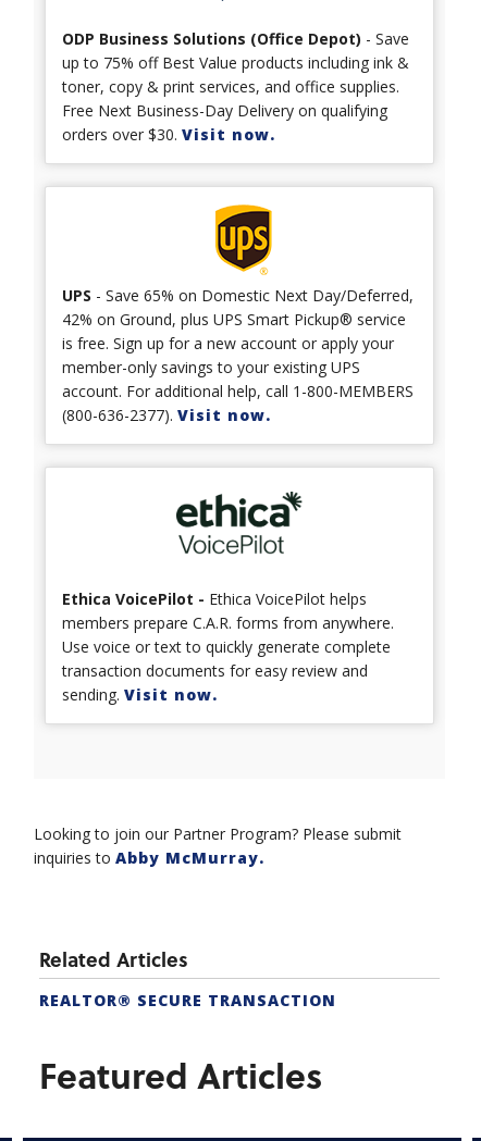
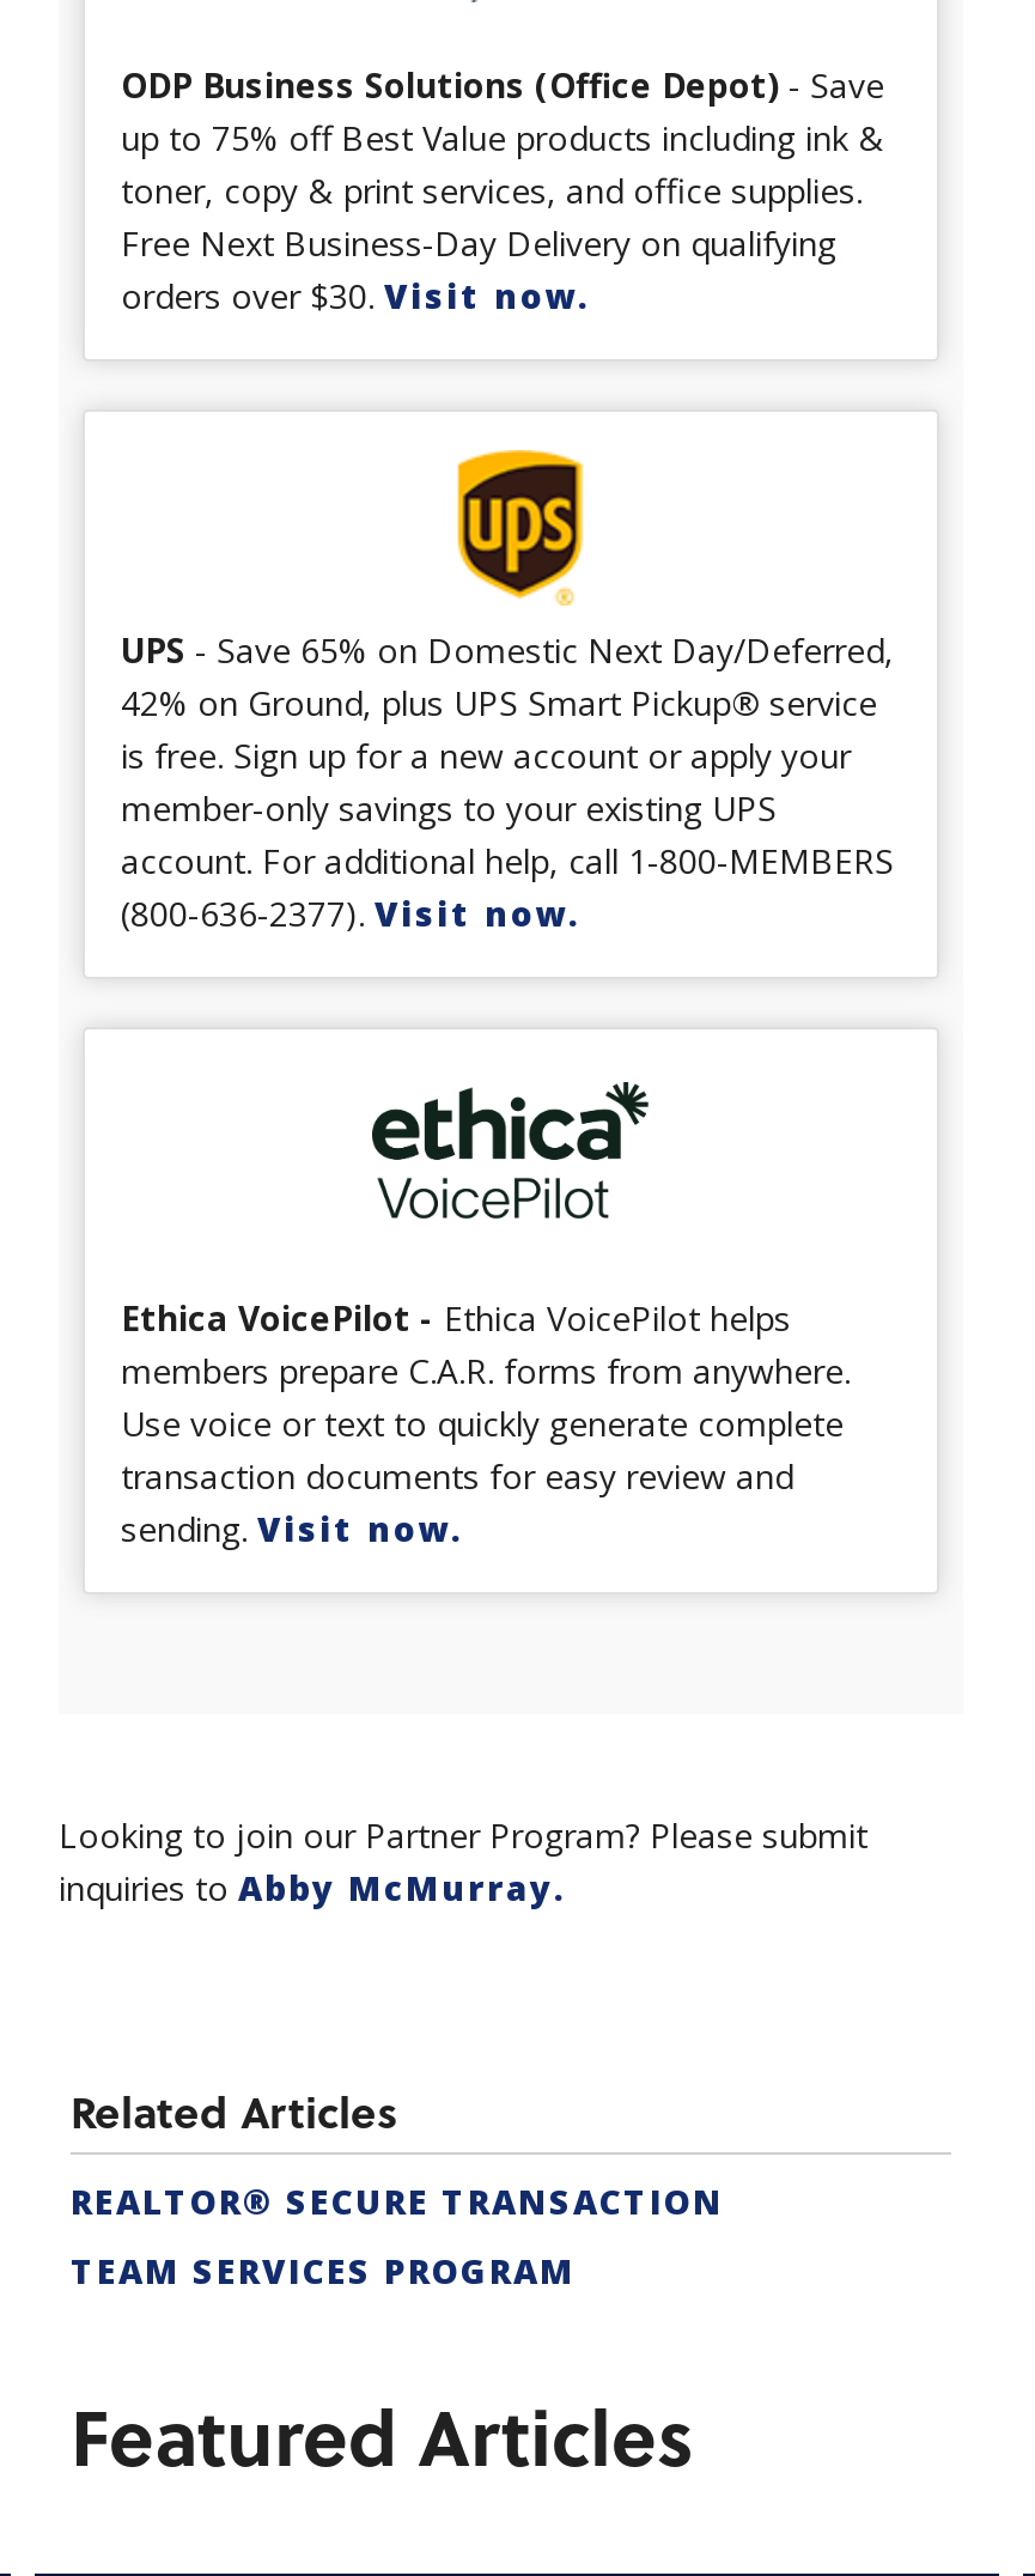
+ TEAM SERVICES PROGRAM
